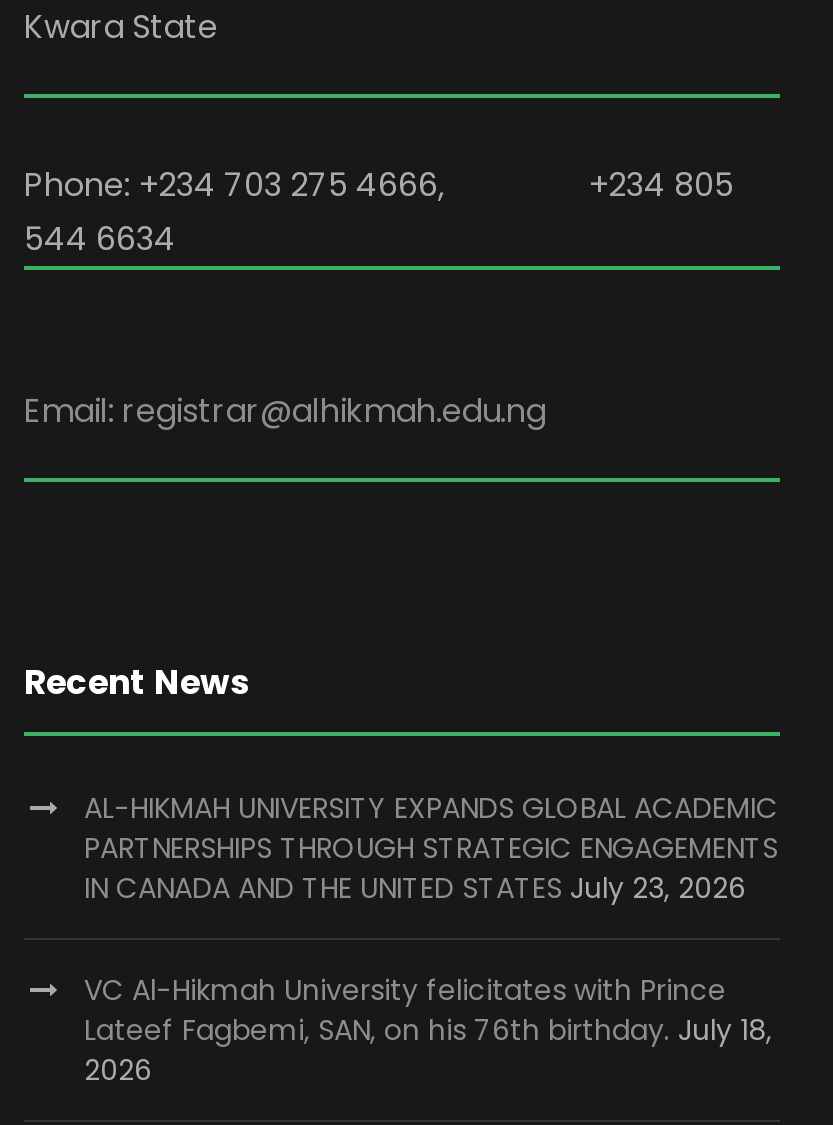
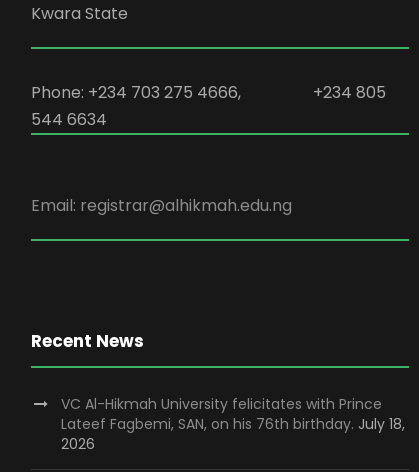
- AL-HIKMAH UNIVERSITY EXPANDS GLOBAL ACADEMIC
- PARTNERSHIPS THROUGH STRATEGIC ENGAGEMENTS
- IN CANADA AND THE UNITED STATES July 23, 2026
